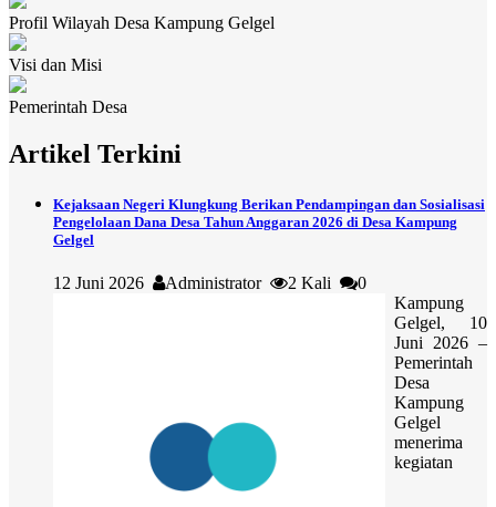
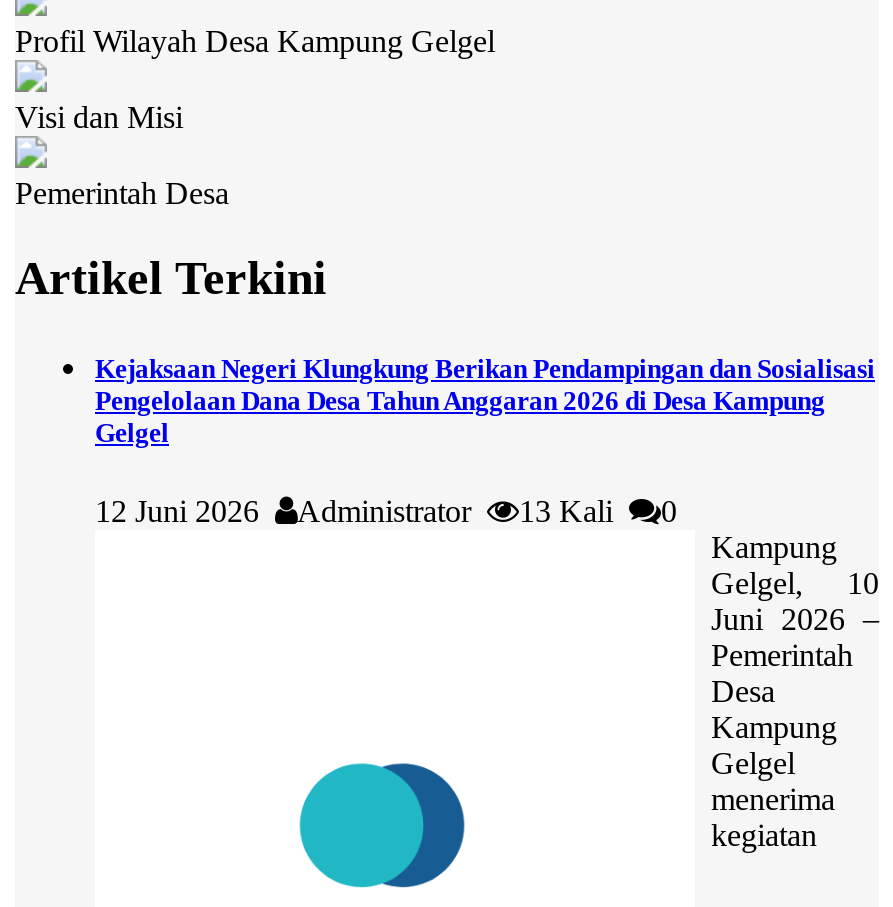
- 12 Juni 2026 Administrator 2 Kali 0
+ 12 Juni 2026 Administrator 13 Kali 0

- [image]
+ [image]
